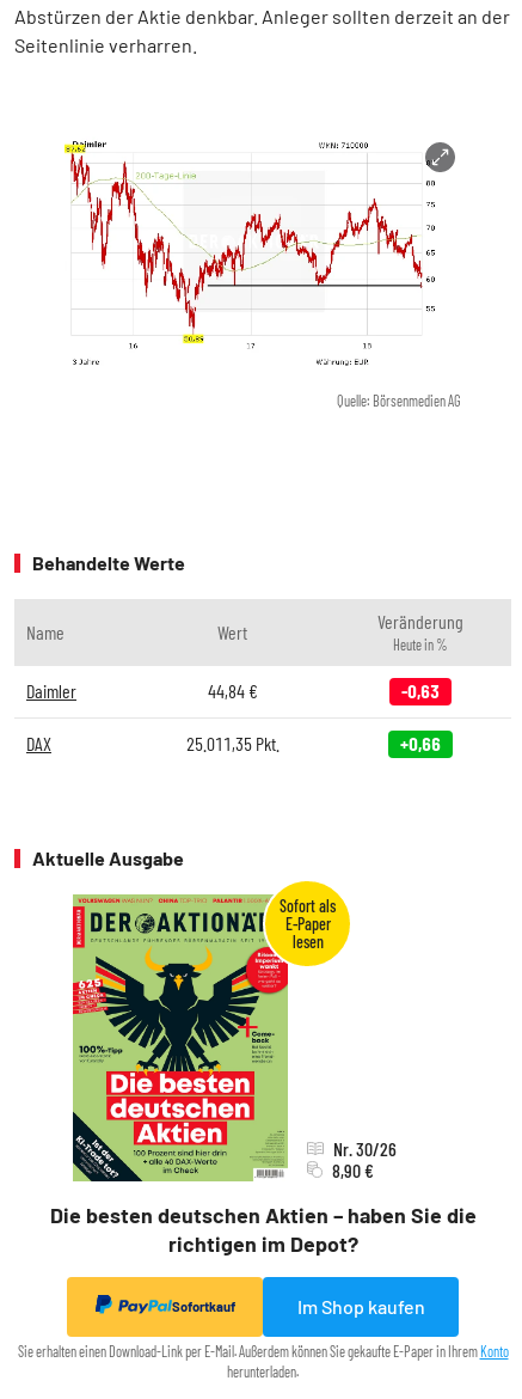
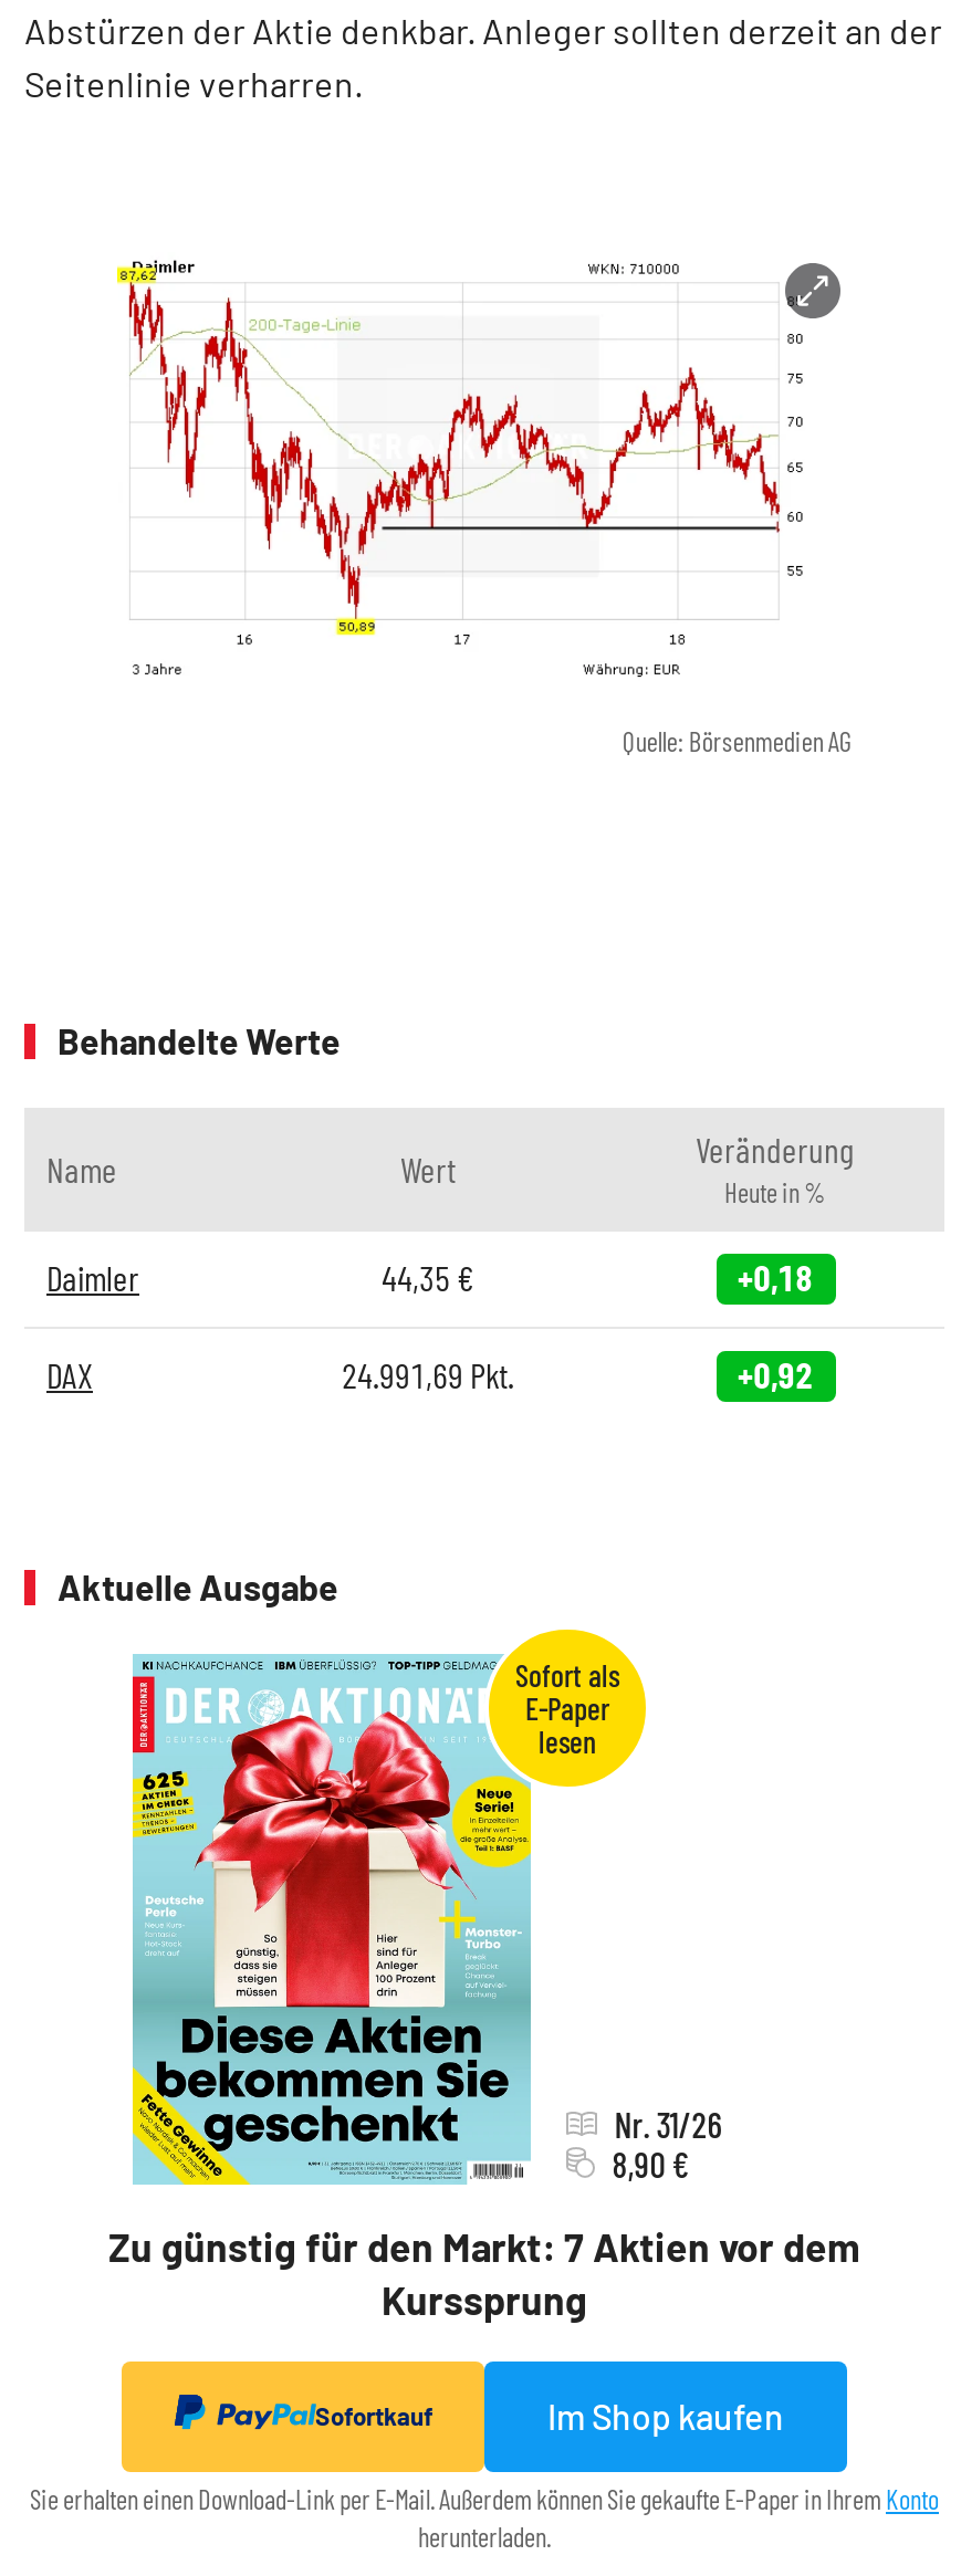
- 44,84 €
+ 44,35 €

- -0,63
+ +0,18

- 25.011,35 Pkt.
+ 24.991,69 Pkt.

- +0,66
+ +0,92

- [image]
- Die besten deutschen Aktien – haben Sie die
- richtigen im Depot?
+ [image]
+ Zu günstig für den Markt: 7 Aktien vor dem
+ Kurssprung

- Nr. 30/26
+ Nr. 31/26
